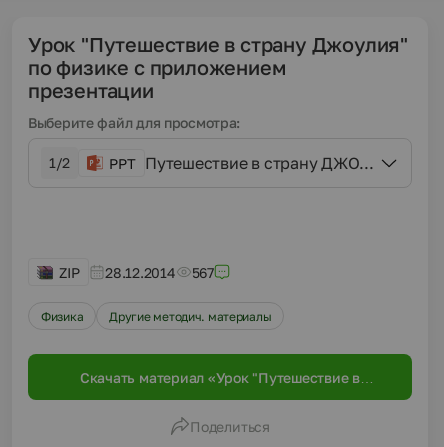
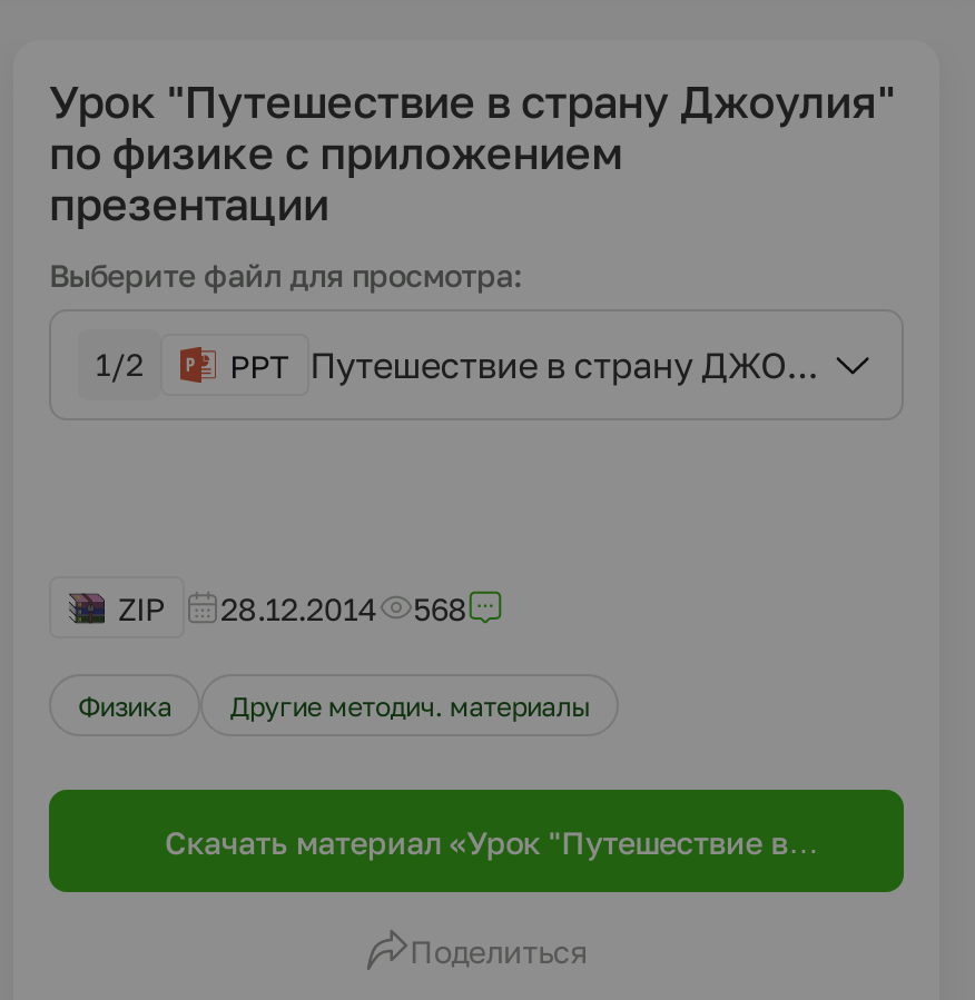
- ZIP 28.12.2014 567
+ ZIP 28.12.2014 568
